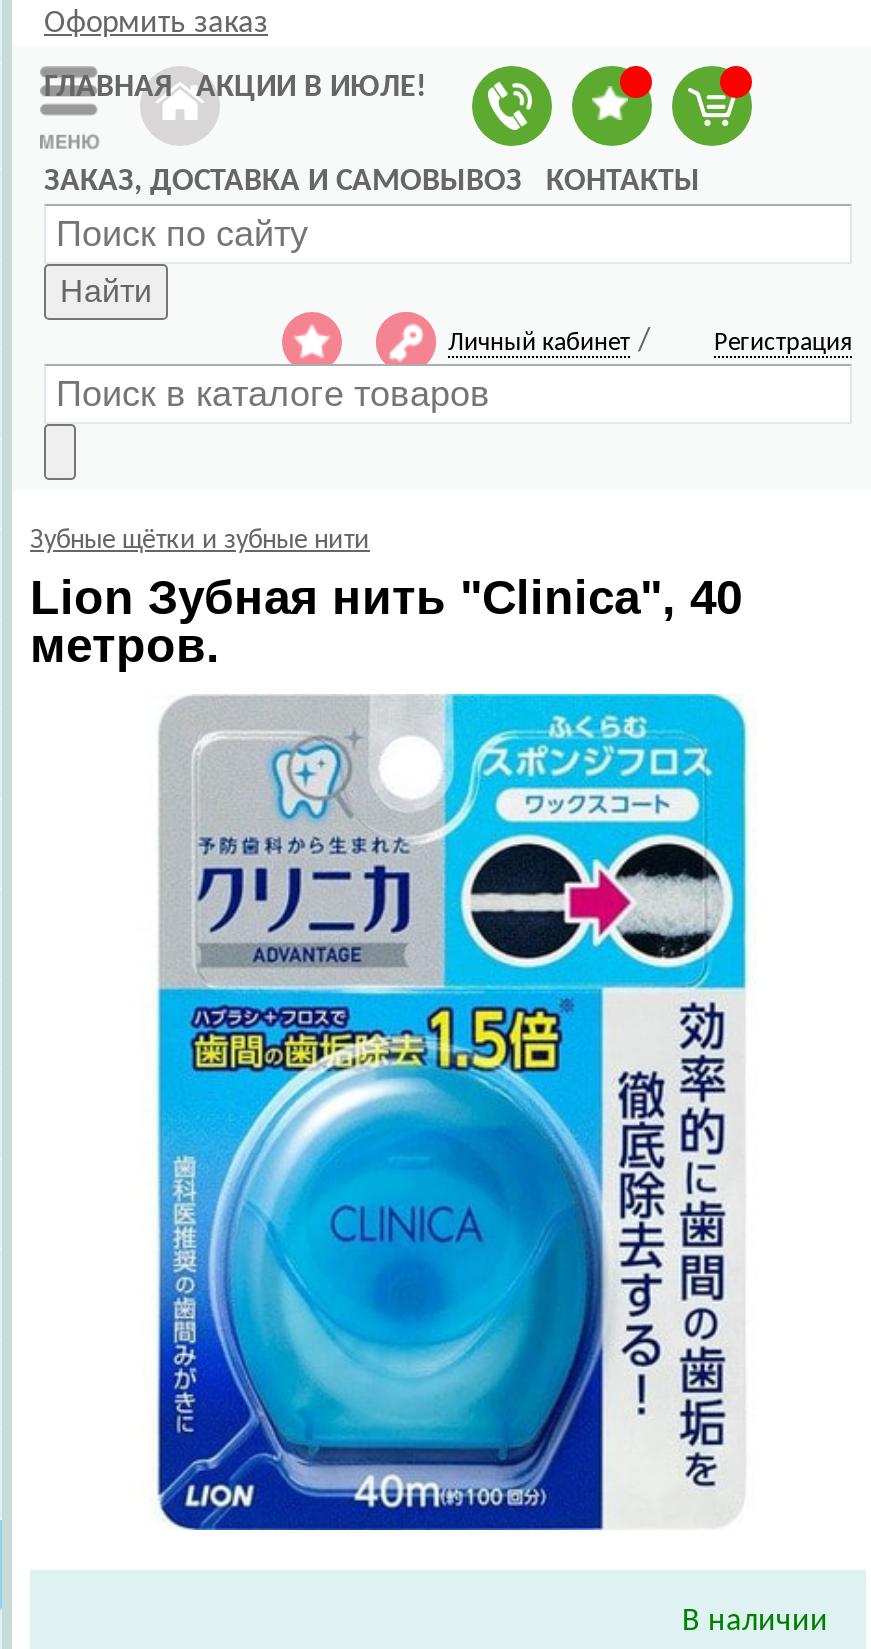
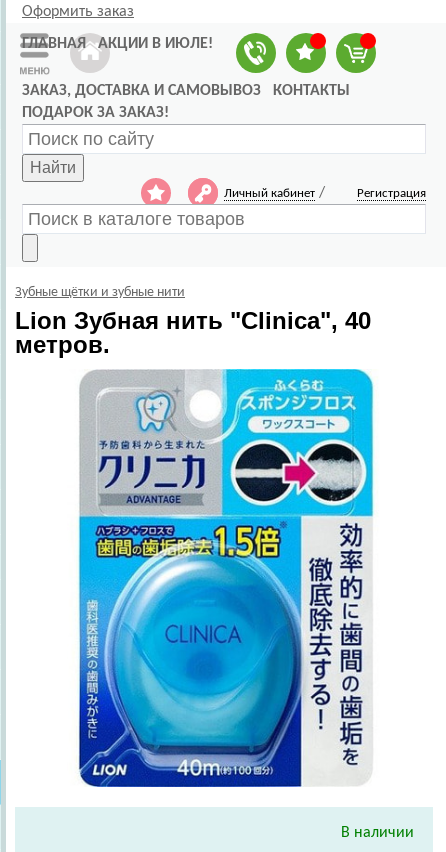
+ ПОДАРОК ЗА ЗАКАЗ!
